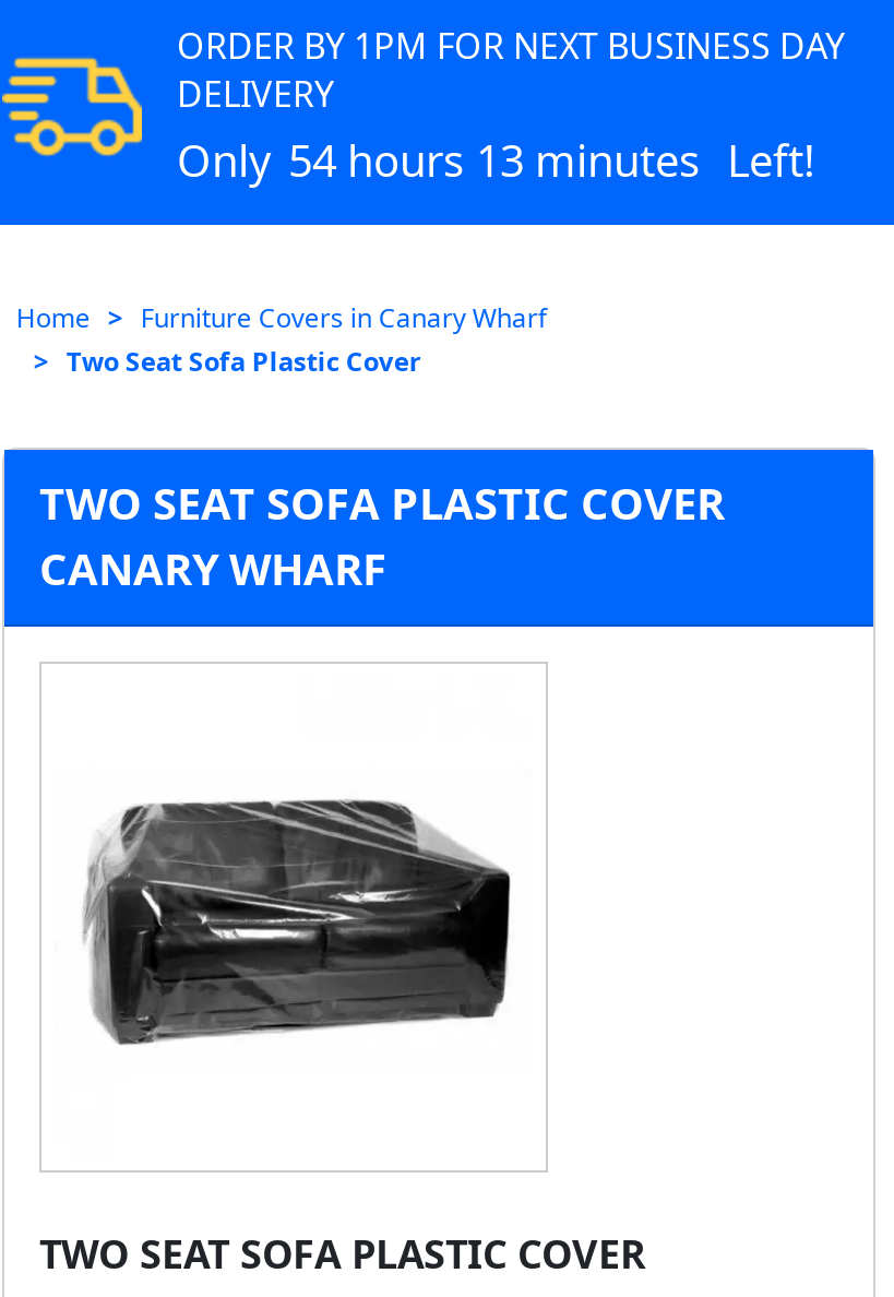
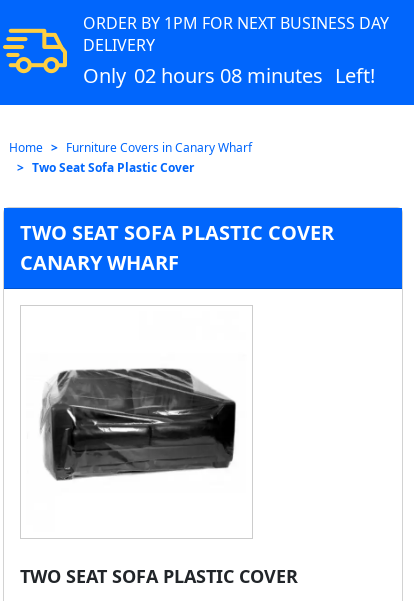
- Only 54 hours 13 minutes Left!
+ Only 02 hours 08 minutes Left!
